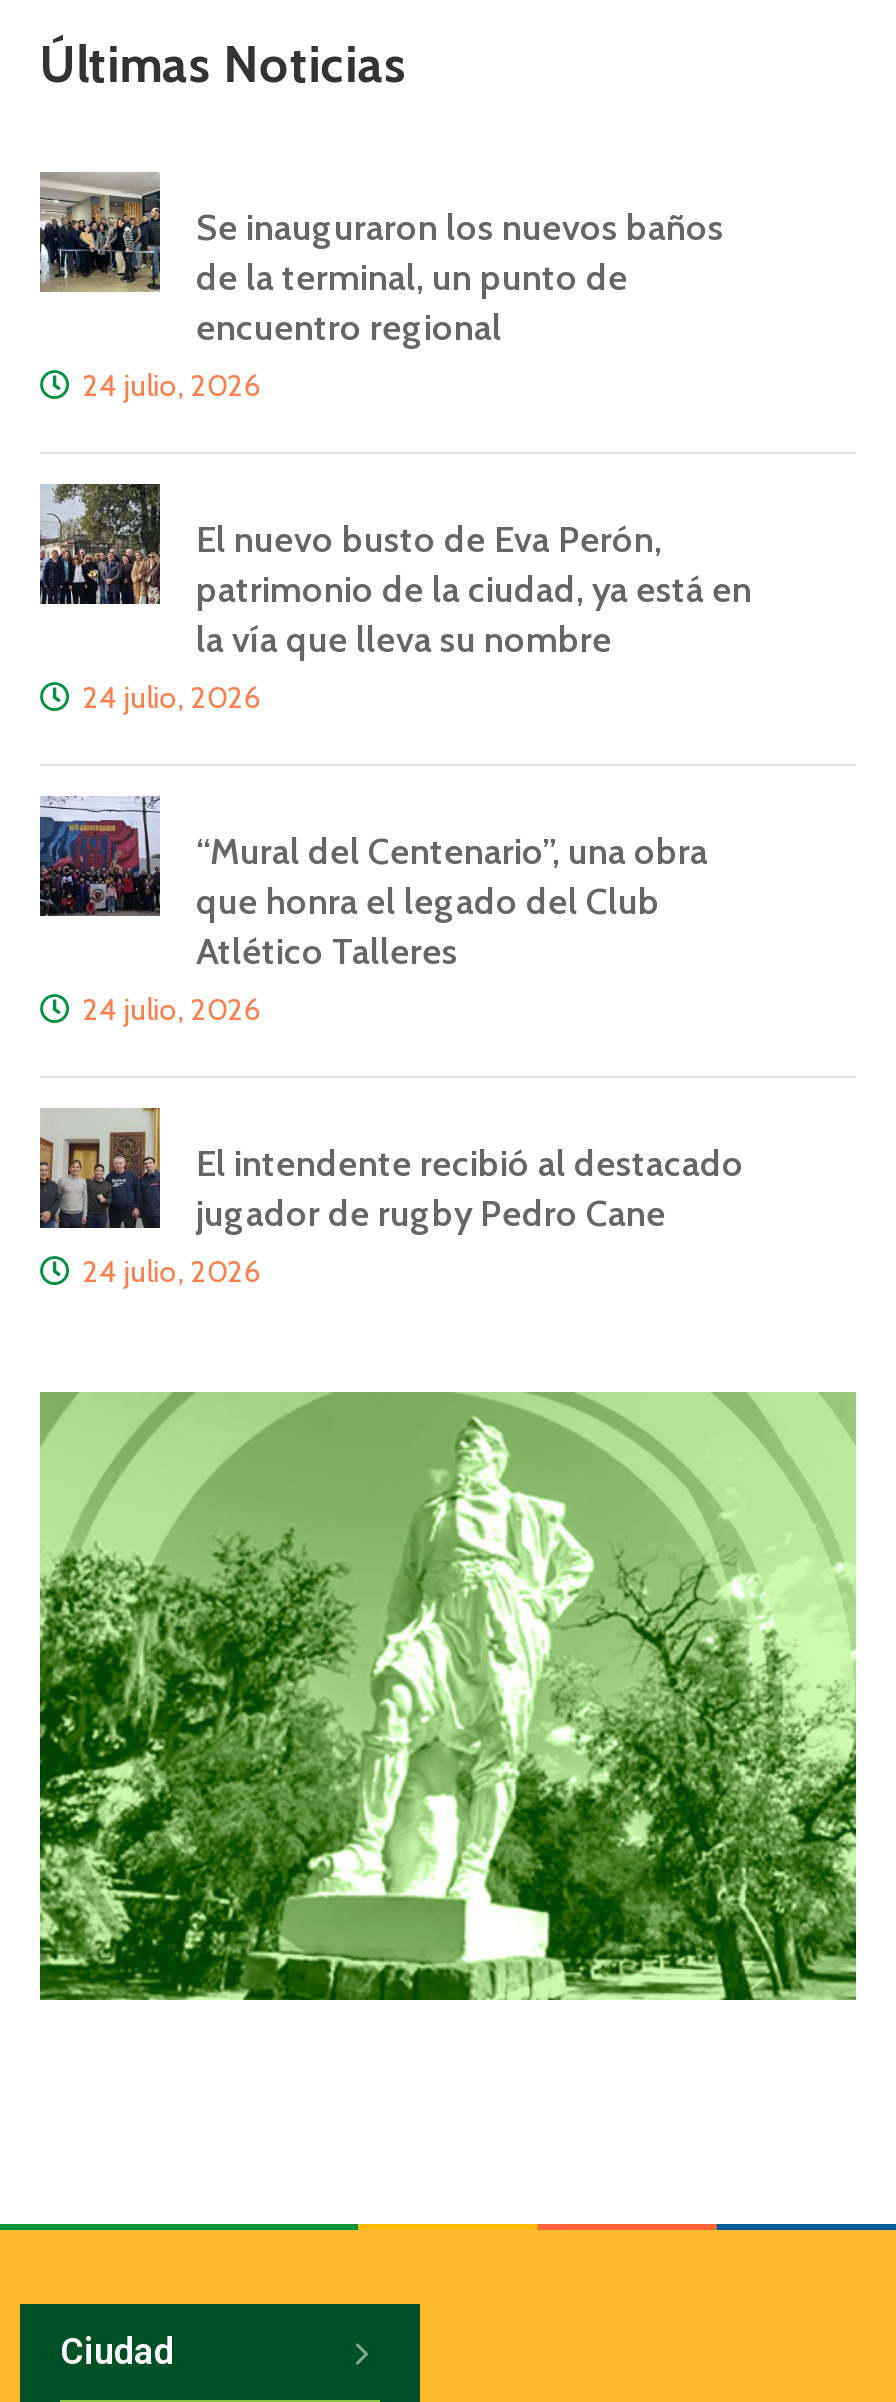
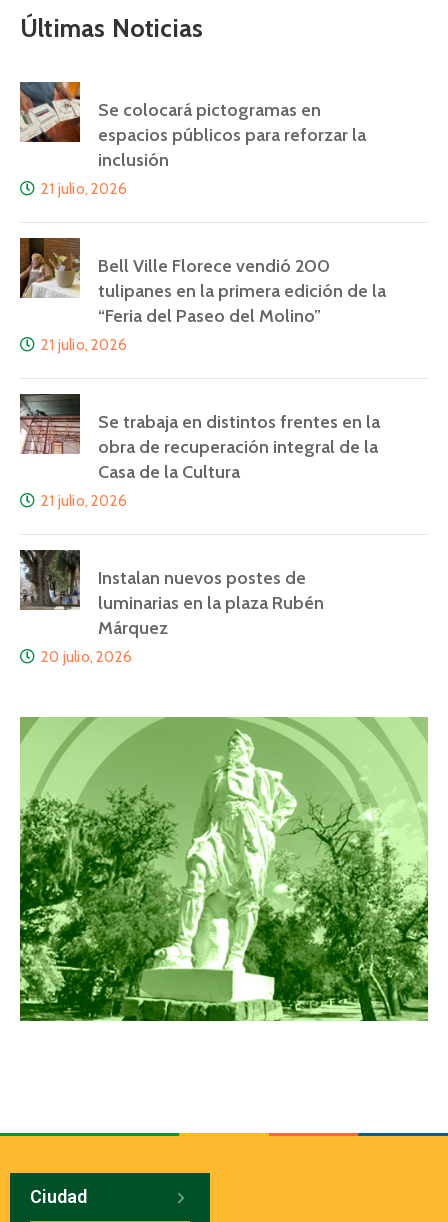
- [image]
- Se inauguraron los nuevos baños
- de la terminal, un punto de
- encuentro regional
- 24 julio, 2026
+ [image]
+ Se colocará pictogramas en
+ espacios públicos para reforzar la
+ inclusión
+ 21 julio, 2026

- [image]
- El nuevo busto de Eva Perón,
- patrimonio de la ciudad, ya está en
- la vía que lleva su nombre
- 24 julio, 2026
+ [image]
+ Bell Ville Florece vendió 200
+ tulipanes en la primera edición de la
+ “Feria del Paseo del Molino”
+ 21 julio, 2026

- [image]
- “Mural del Centenario”, una obra
- que honra el legado del Club
- Atlético Talleres
- 24 julio, 2026
+ [image]
+ Se trabaja en distintos frentes en la
+ obra de recuperación integral de la
+ Casa de la Cultura
+ 21 julio, 2026

- [image]
- El intendente recibió al destacado
- jugador de rugby Pedro Cane
- 24 julio, 2026
+ [image]
+ Instalan nuevos postes de
+ luminarias en la plaza Rubén
+ Márquez
+ 20 julio, 2026
